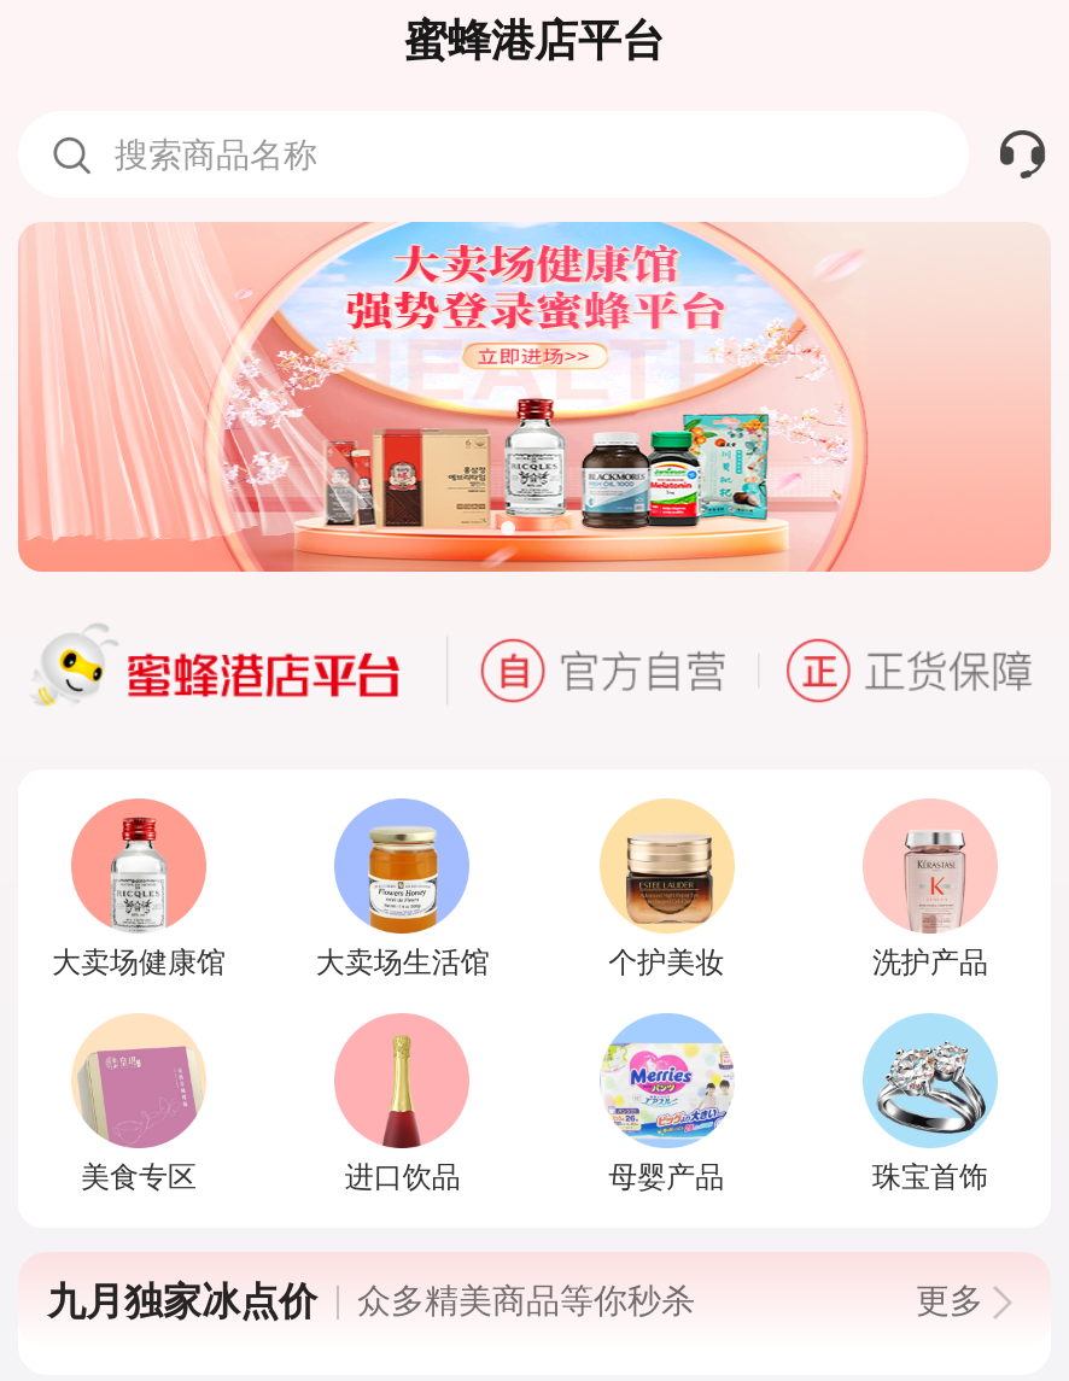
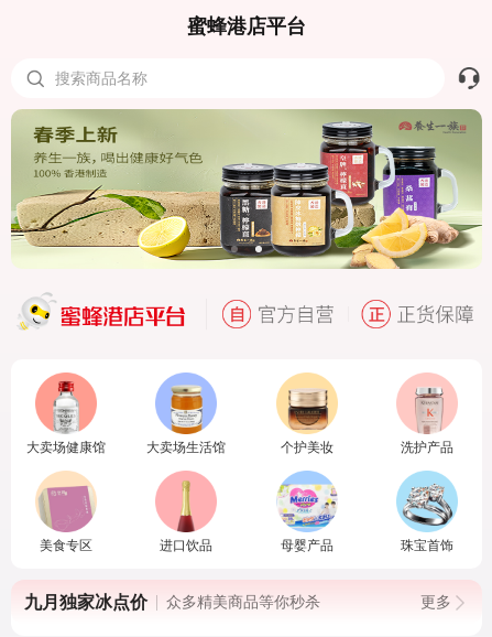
- [image]
+ [image]
